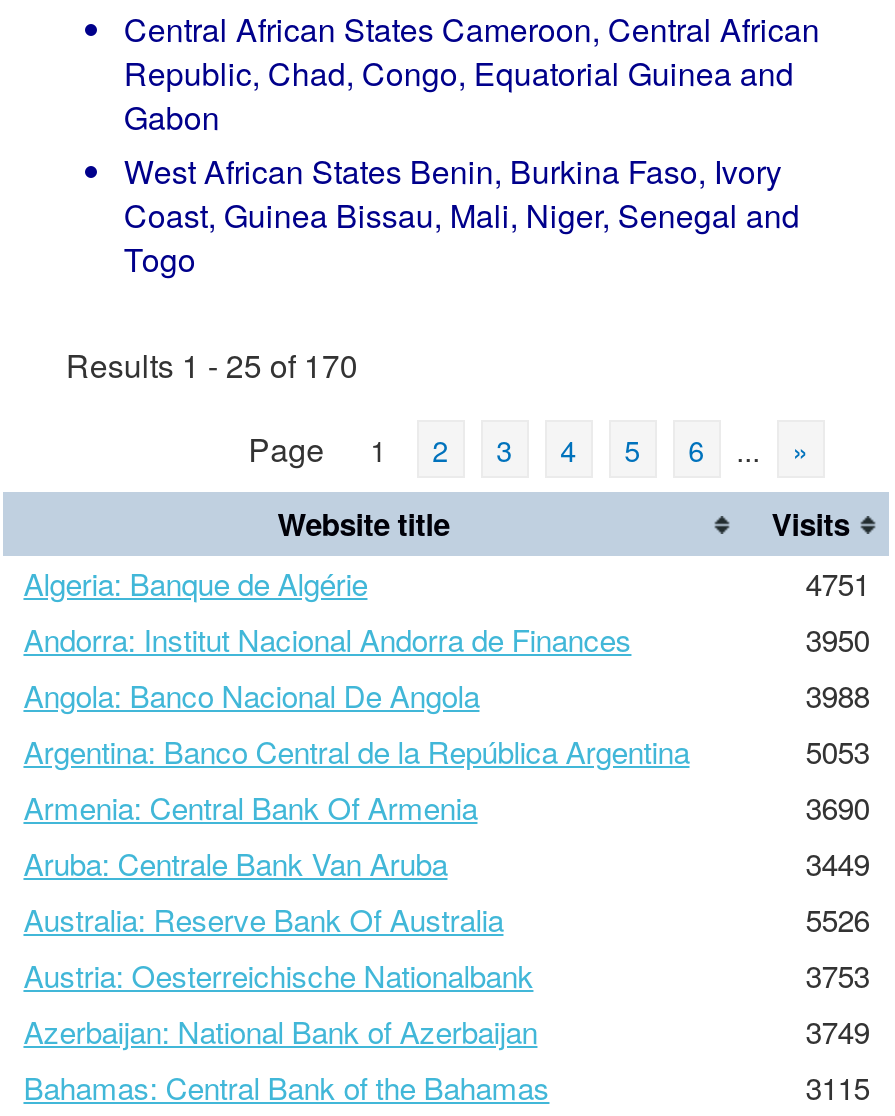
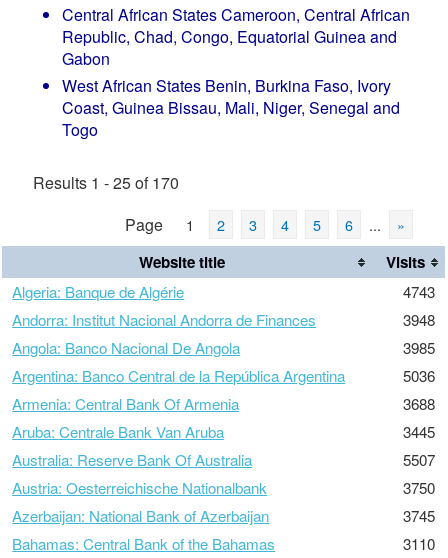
- 4751
+ 4743

- 3950
+ 3948

- 3988
+ 3985

- 5053
+ 5036

- 3690
+ 3688

- 3449
+ 3445

- 5526
+ 5507

- 3753
+ 3750

- 3749
+ 3745

- 3115
+ 3110
